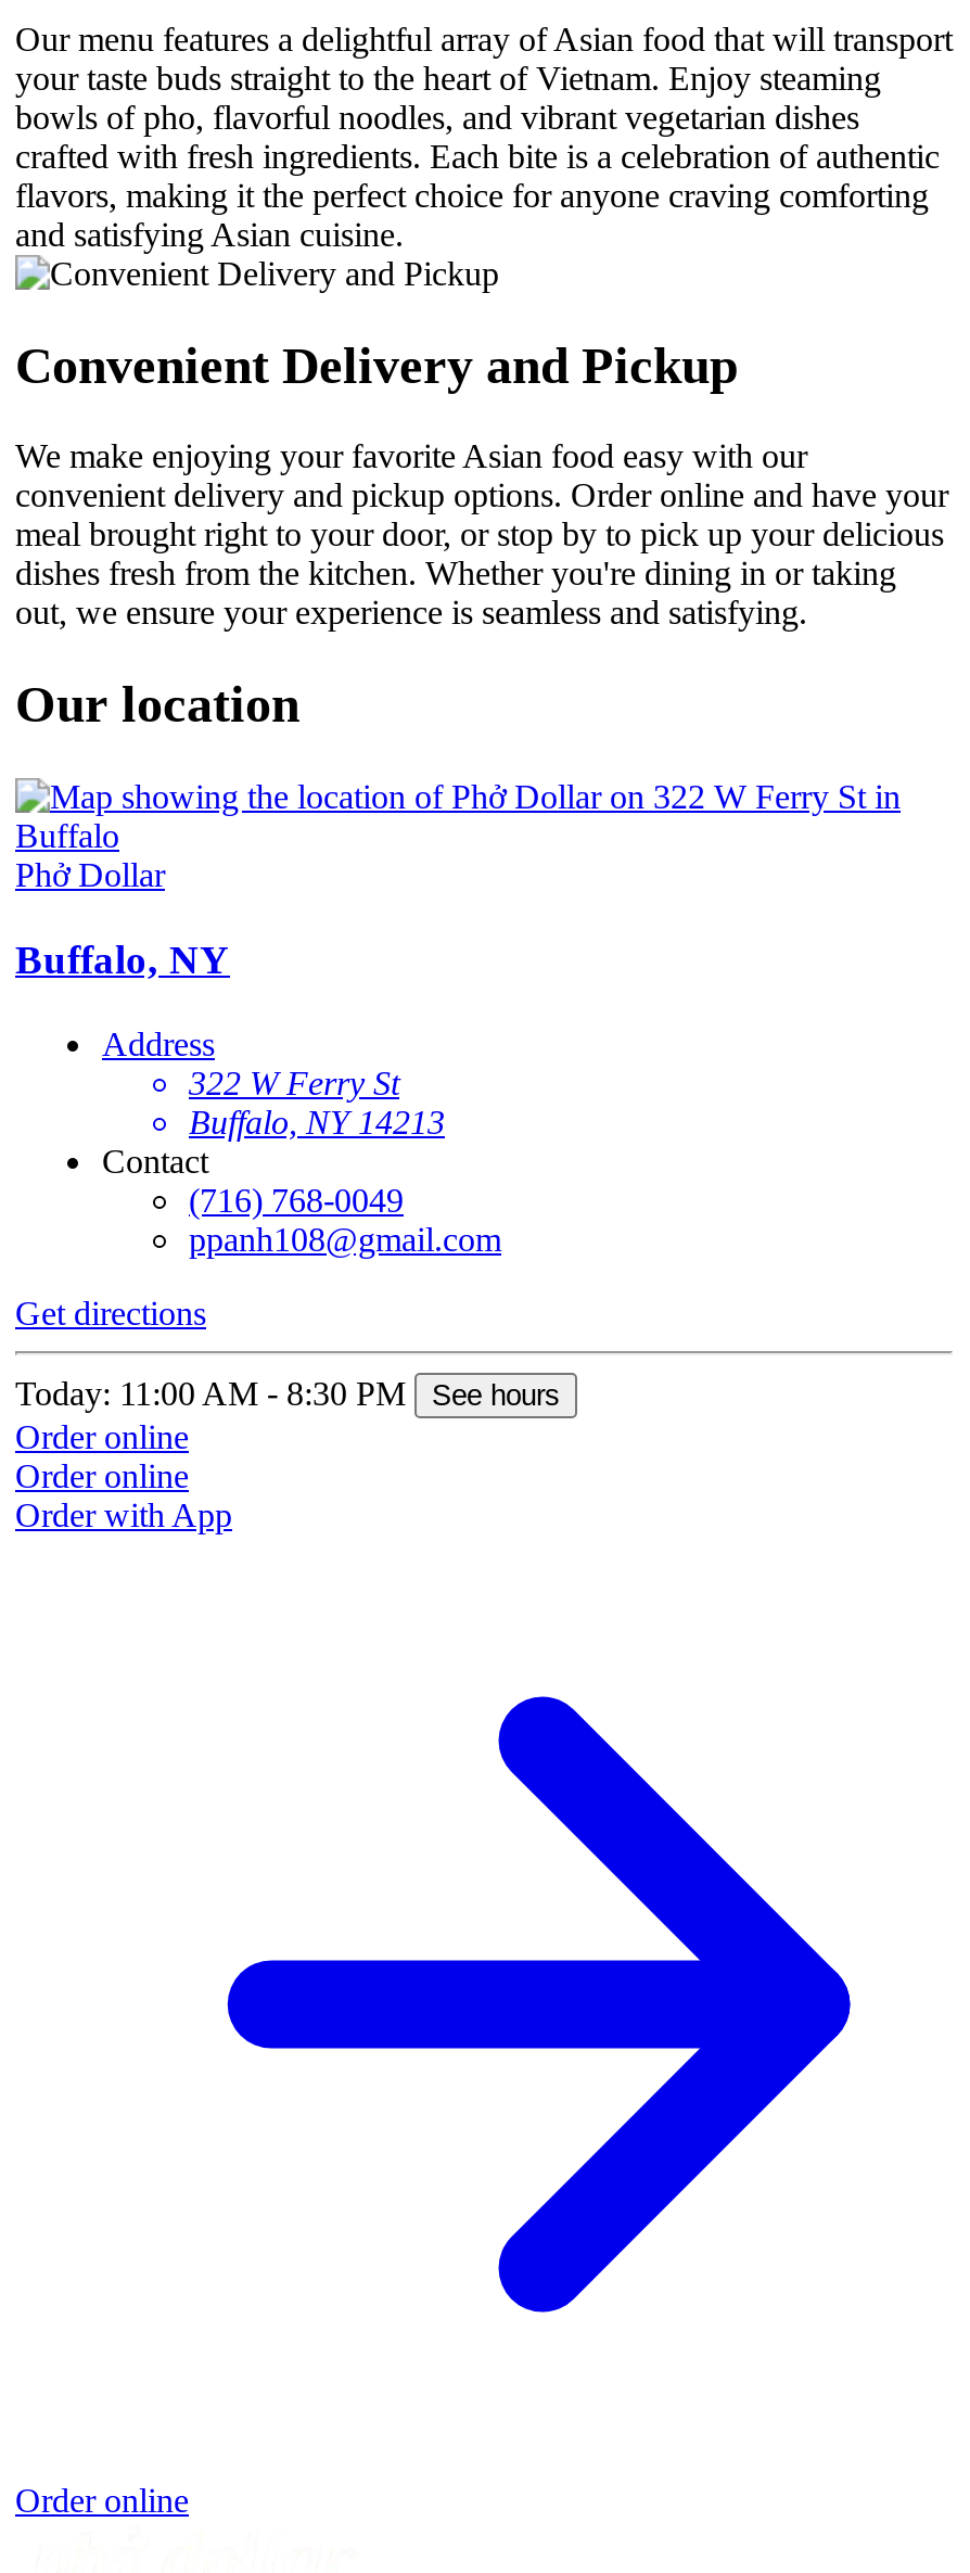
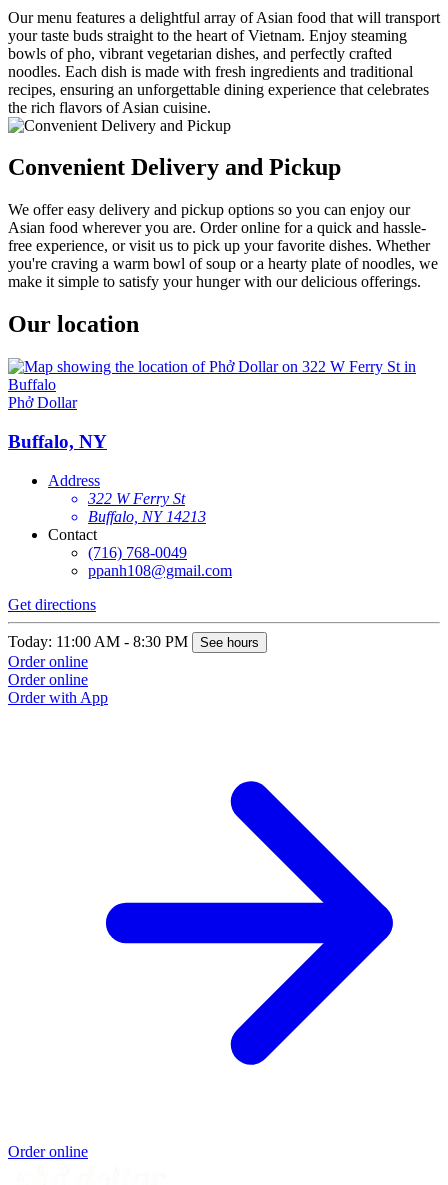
- bowls of pho, flavorful noodles, and vibrant vegetarian dishes
- crafted with fresh ingredients. Each bite is a celebration of authentic
- flavors, making it the perfect choice for anyone craving comforting
- and satisfying Asian cuisine.
+ bowls of pho, vibrant vegetarian dishes, and perfectly crafted
+ noodles. Each dish is made with fresh ingredients and traditional
+ recipes, ensuring an unforgettable dining experience that celebrates
+ the rich flavors of Asian cuisine.

- We make enjoying your favorite Asian food easy with our
- convenient delivery and pickup options. Order online and have your
- meal brought right to your door, or stop by to pick up your delicious
- dishes fresh from the kitchen. Whether you're dining in or taking
- out, we ensure your experience is seamless and satisfying.
+ We offer easy delivery and pickup options so you can enjoy our
+ Asian food wherever you are. Order online for a quick and hassle-
+ free experience, or visit us to pick up your favorite dishes. Whether
+ you're craving a warm bowl of soup or a hearty plate of noodles, we
+ make it simple to satisfy your hunger with our delicious offerings.
